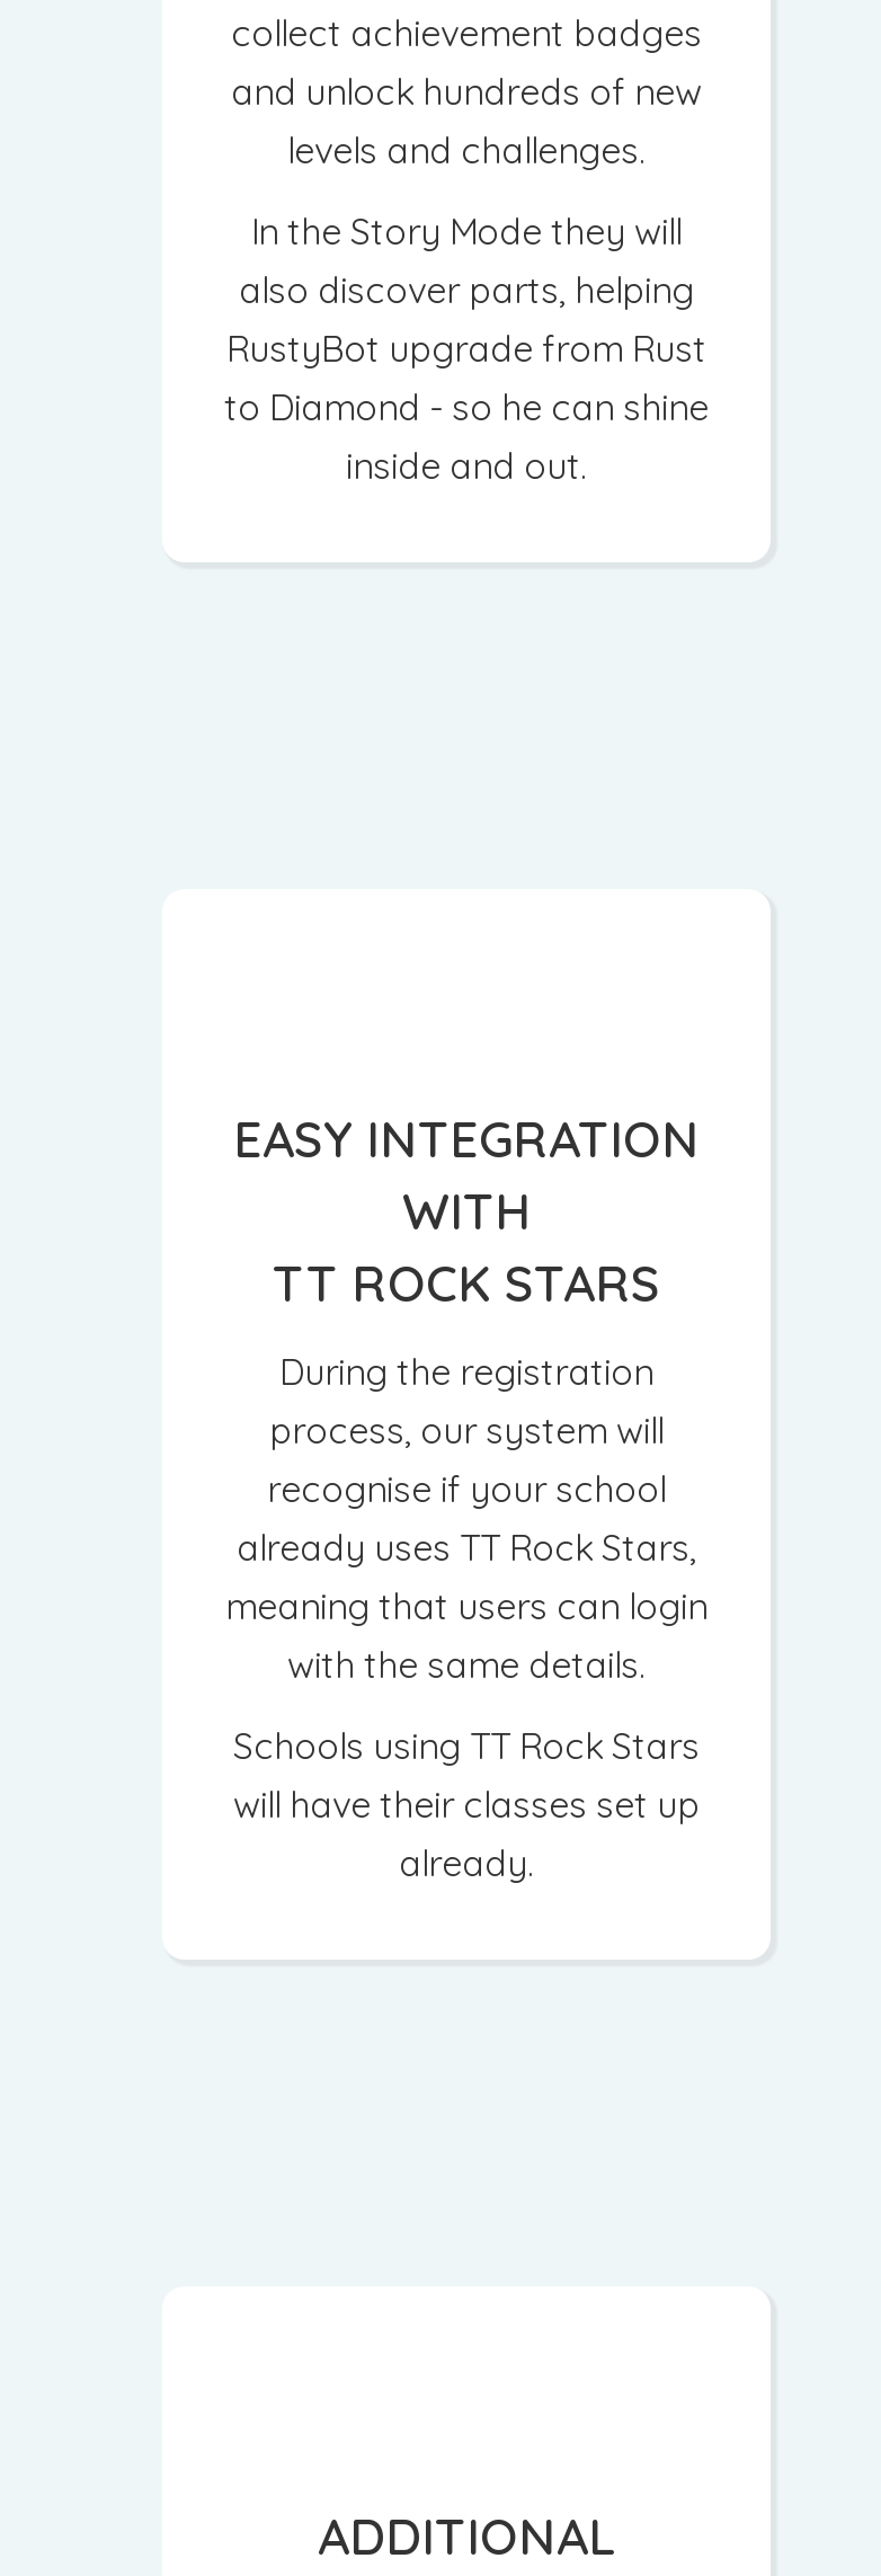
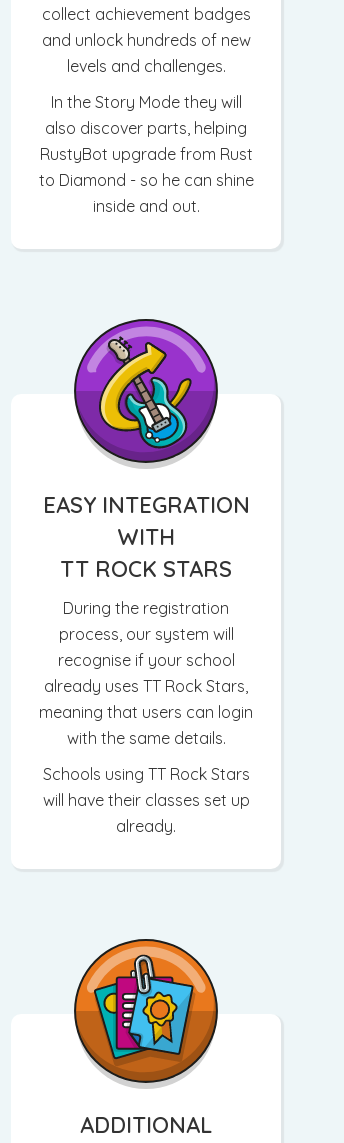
+ [image]

+ [image]
